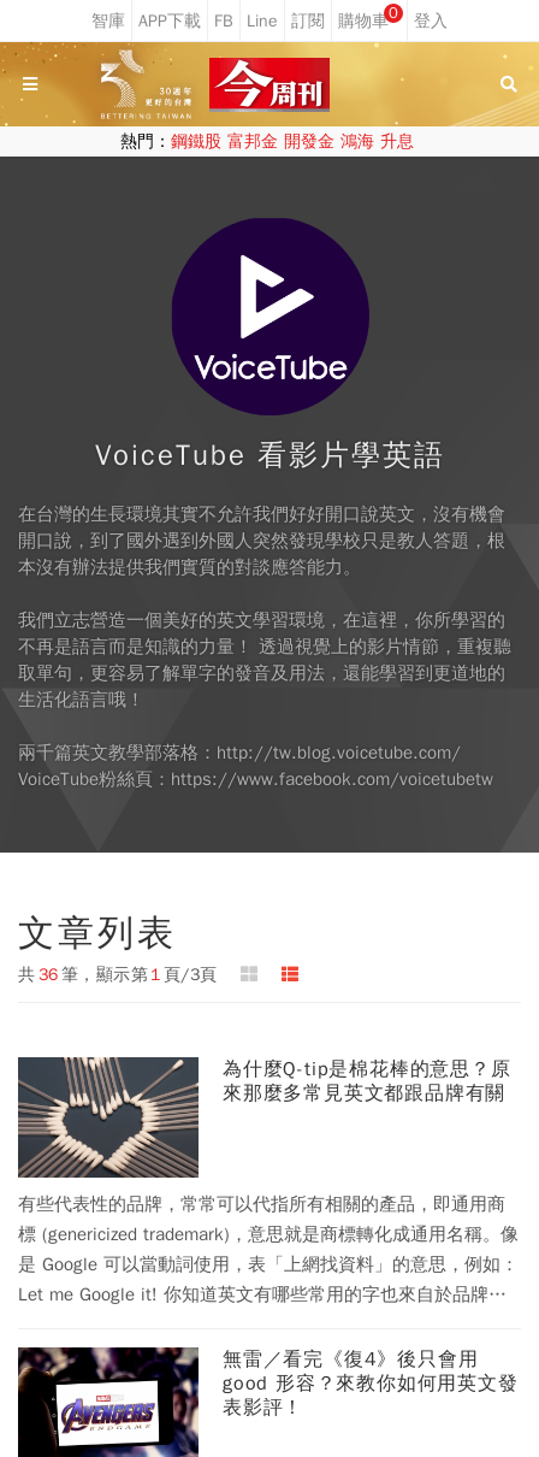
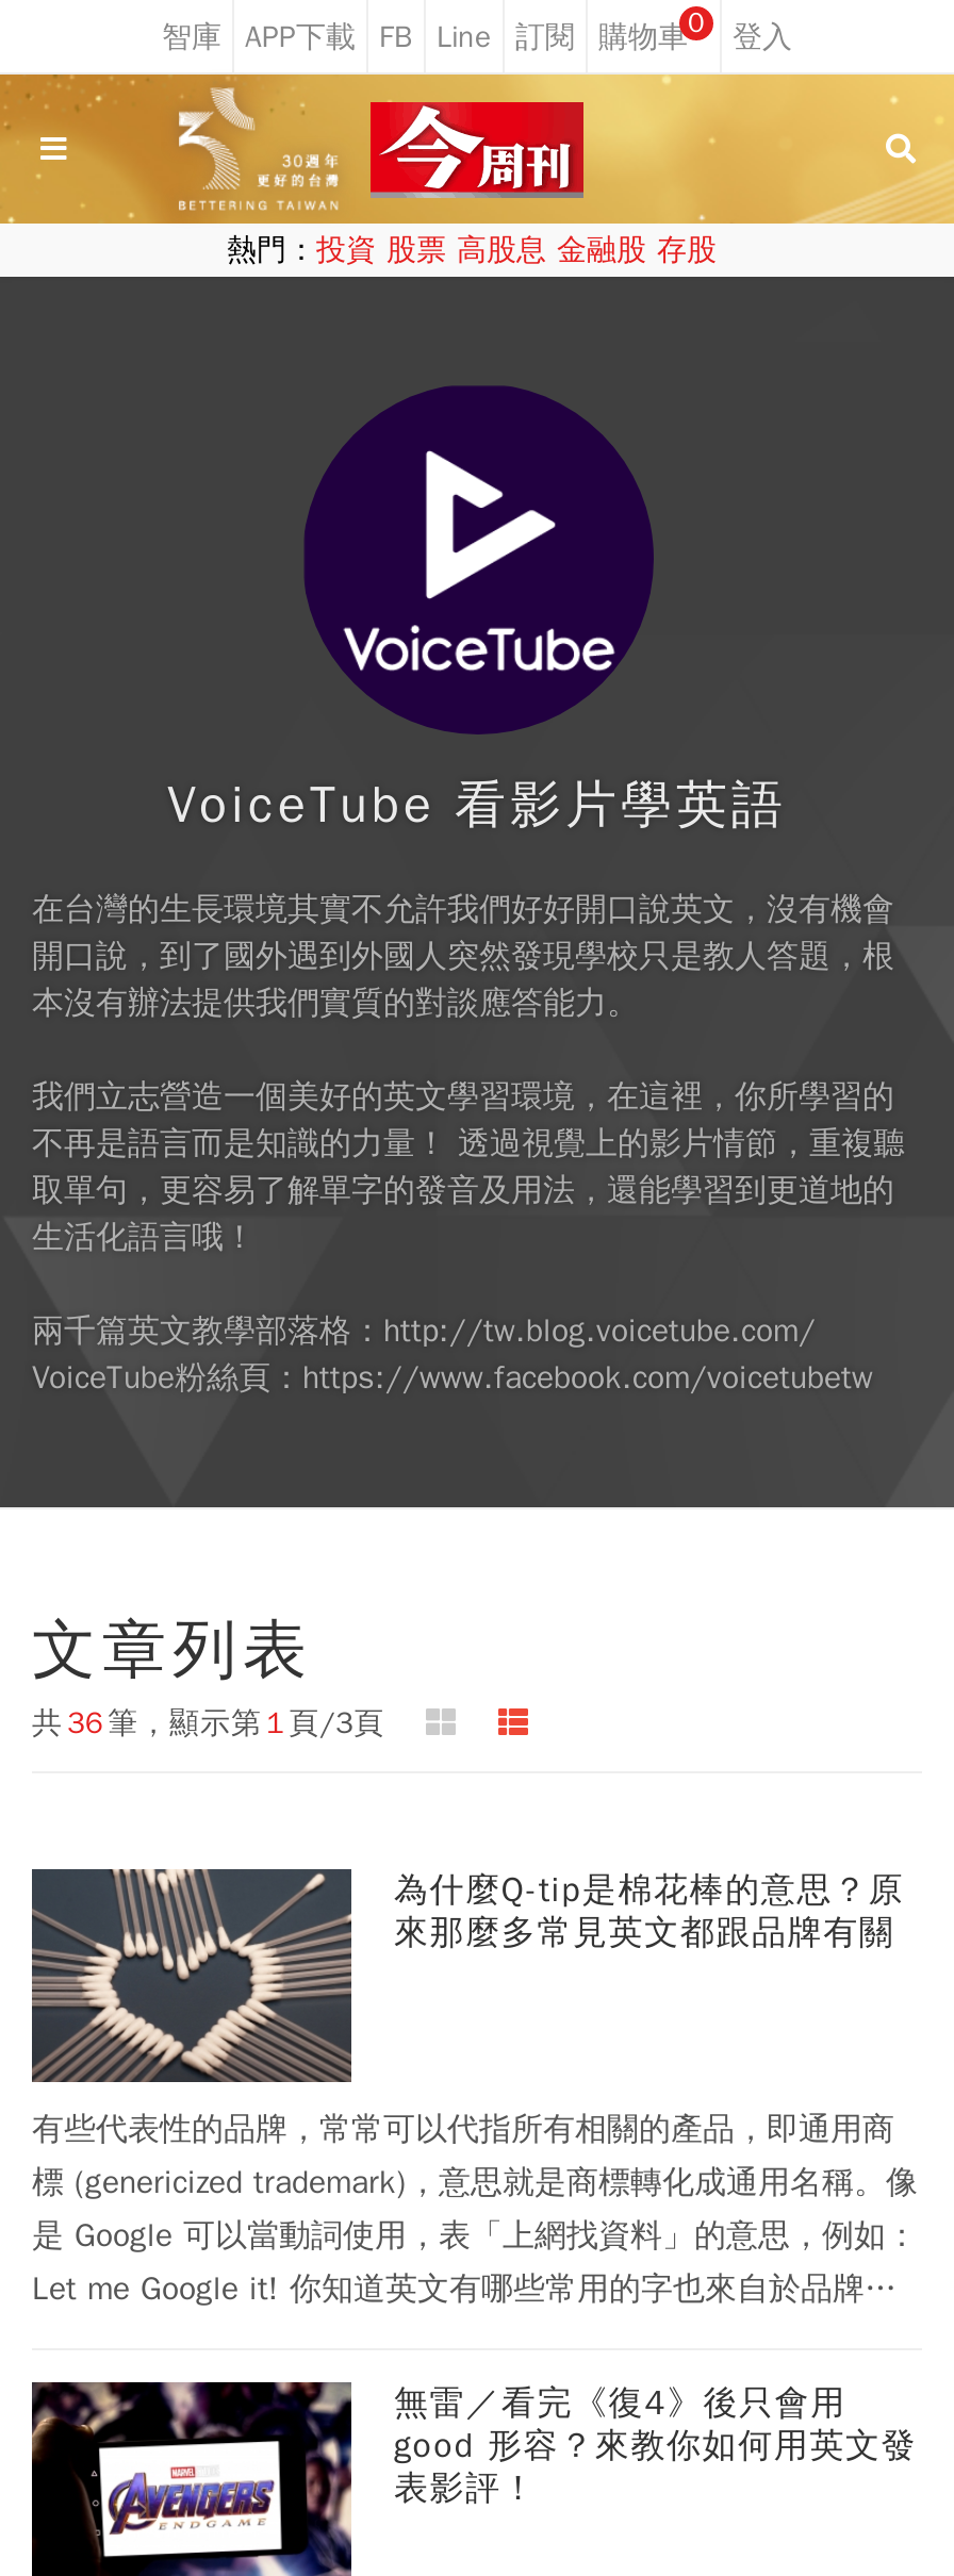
- 熱門：鋼鐵股 富邦金 開發金 鴻海 升息
+ 熱門：投資 股票 高股息 金融股 存股
